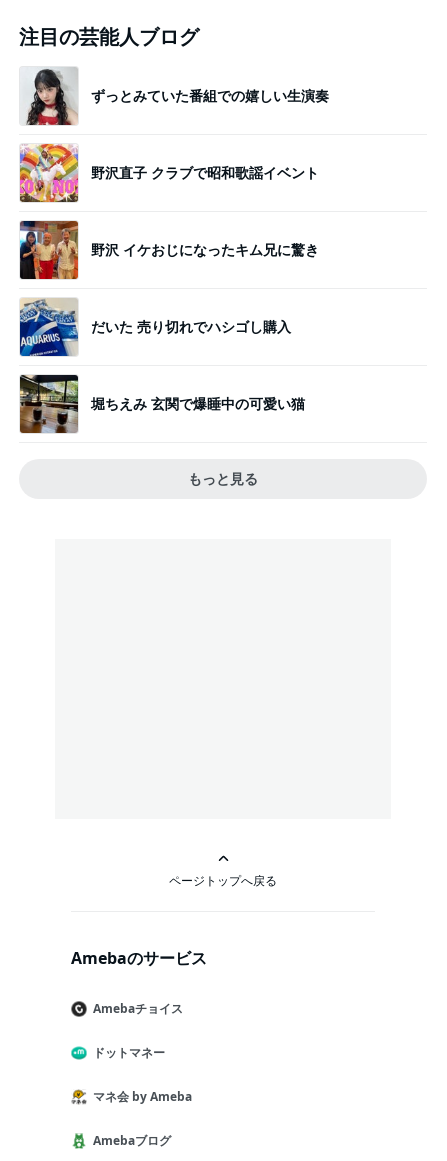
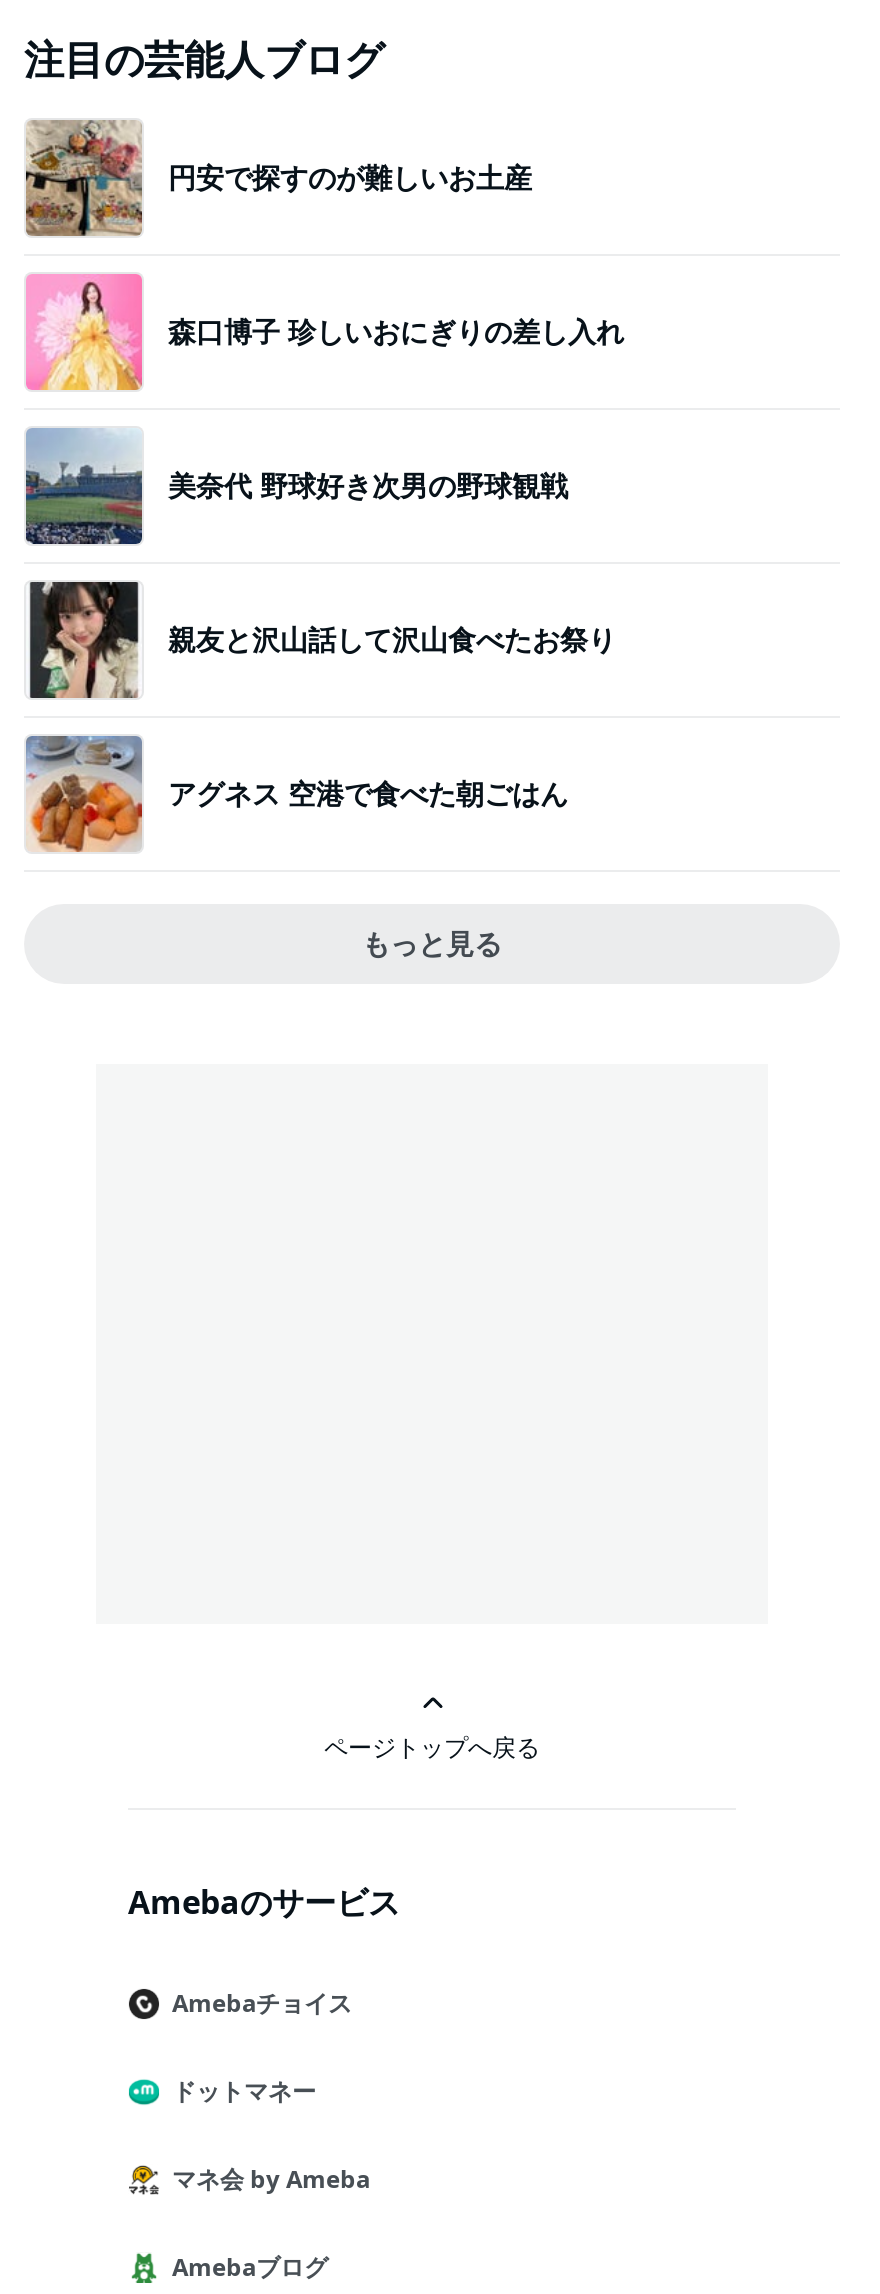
- [image]
- ずっとみていた番組での嬉しい生演奏
+ [image]
+ 円安で探すのが難しいお土産

- [image]
- 野沢直子 クラブで昭和歌謡イベント
+ [image]
+ 森口博子 珍しいおにぎりの差し入れ

- [image]
- 野沢 イケおじになったキム兄に驚き
+ [image]
+ 美奈代 野球好き次男の野球観戦

- [image]
- だいた 売り切れでハシゴし購入
+ [image]
+ 親友と沢山話して沢山食べたお祭り

- [image]
- 堀ちえみ 玄関で爆睡中の可愛い猫
+ [image]
+ アグネス 空港で食べた朝ごはん
